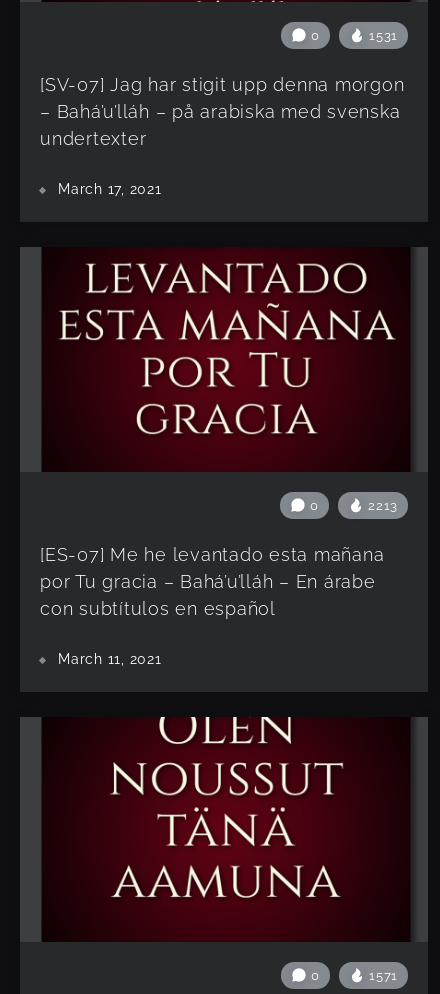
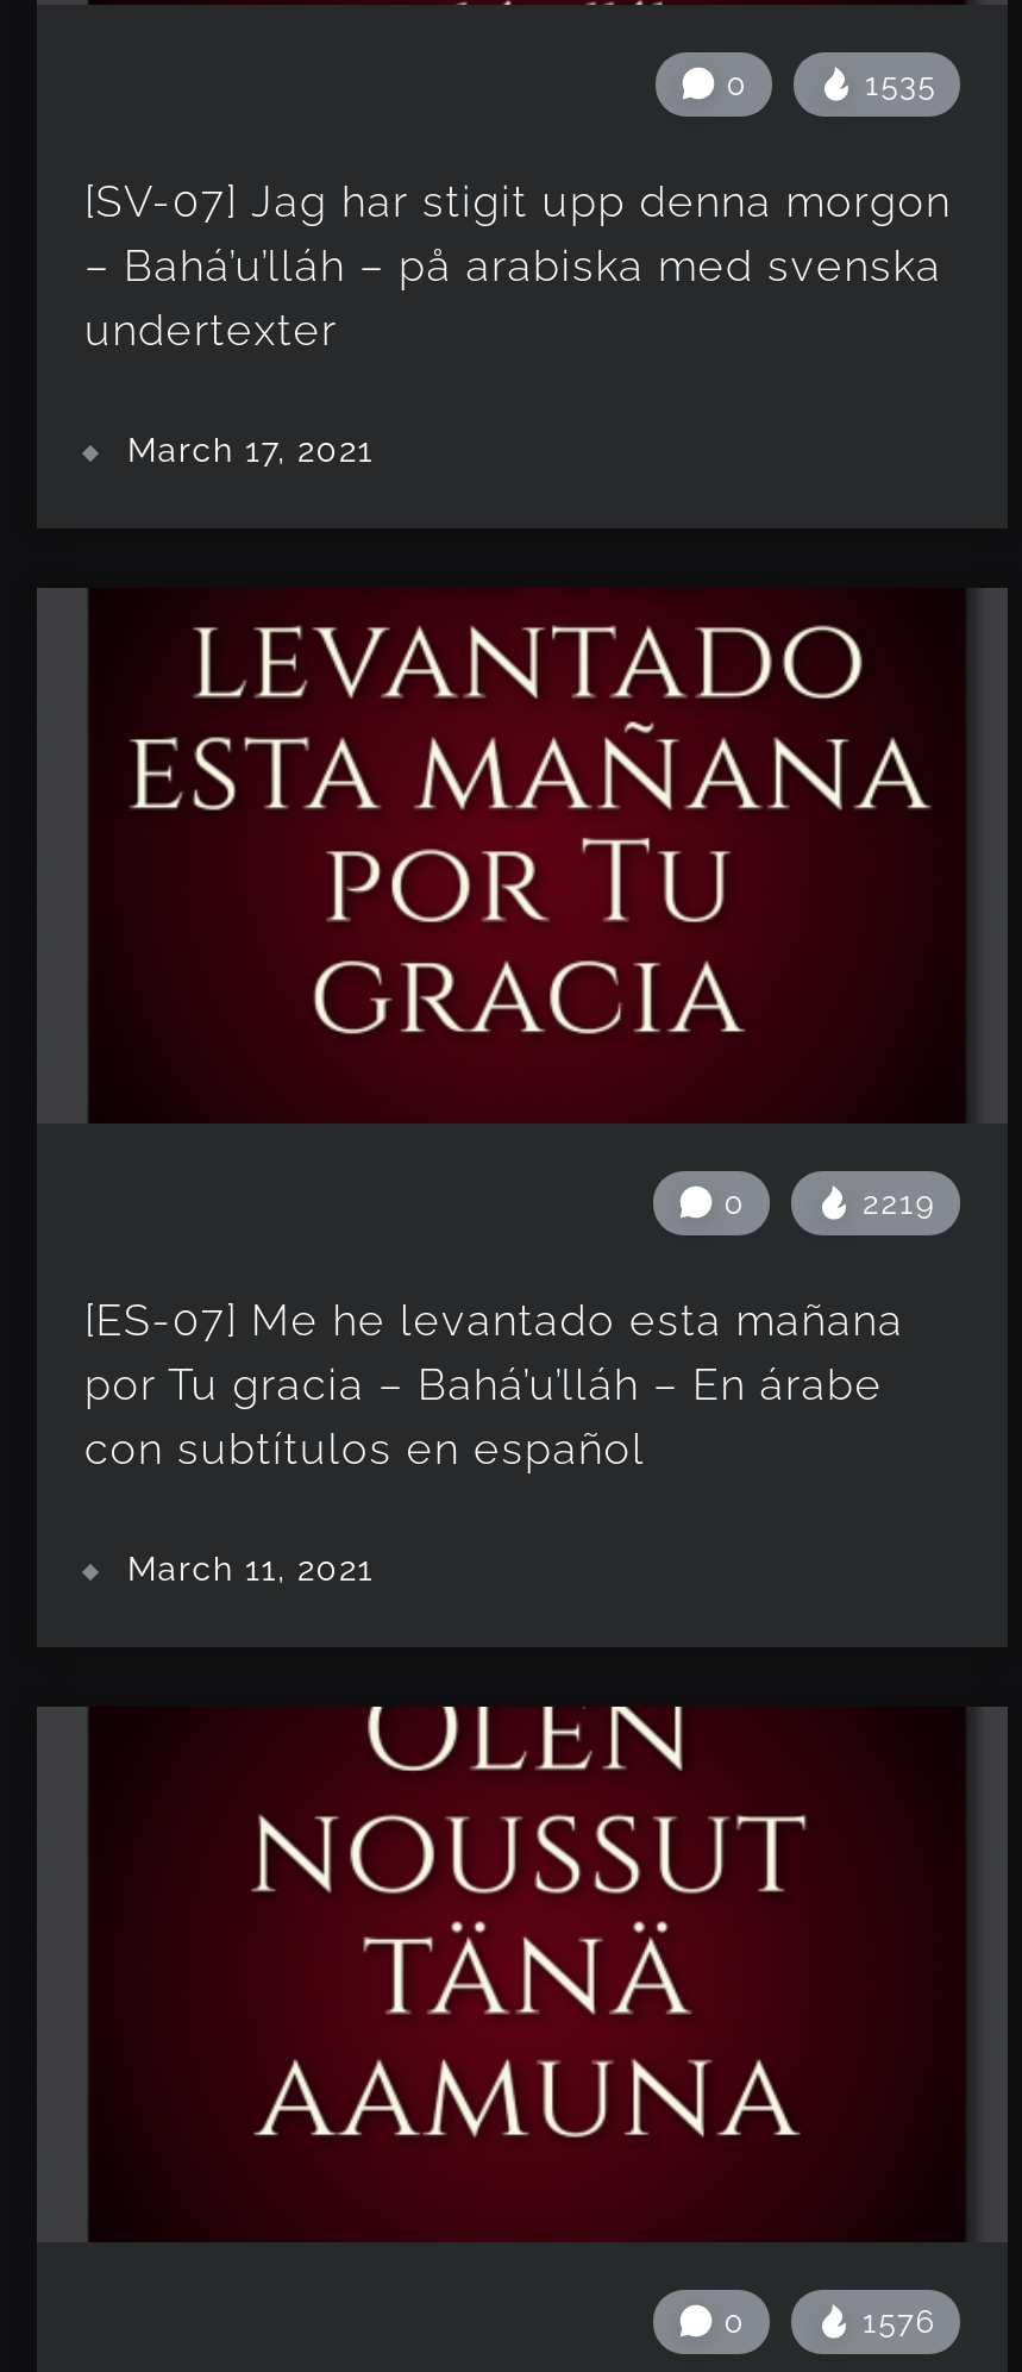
- 1531
+ 1535

- 2213
+ 2219

- 1571
+ 1576
